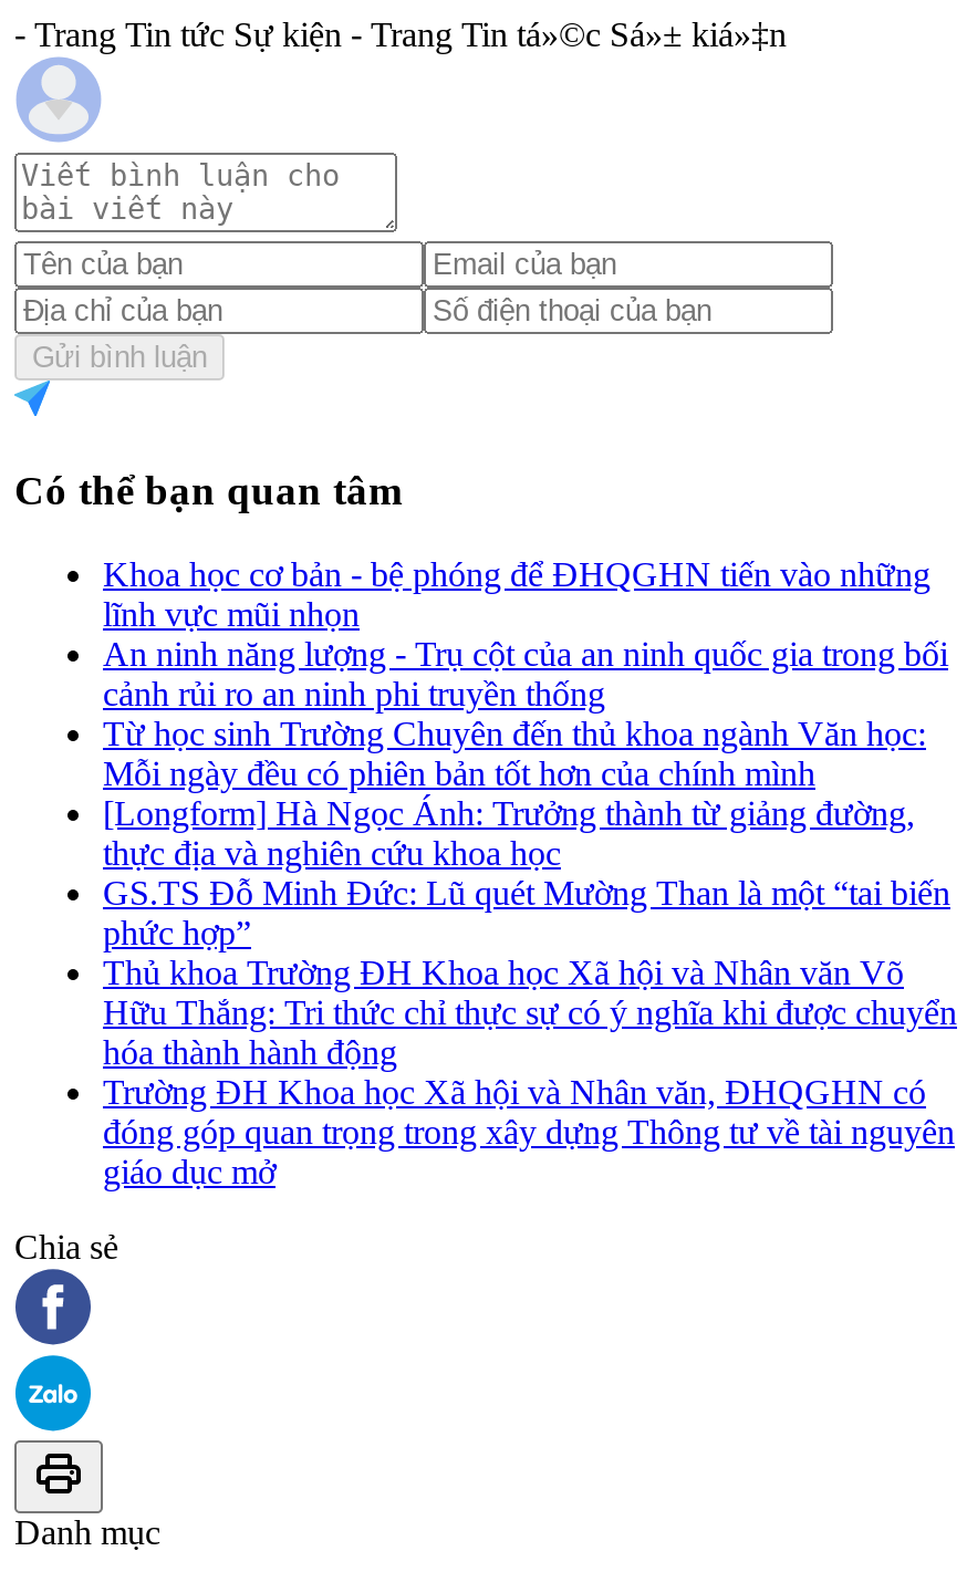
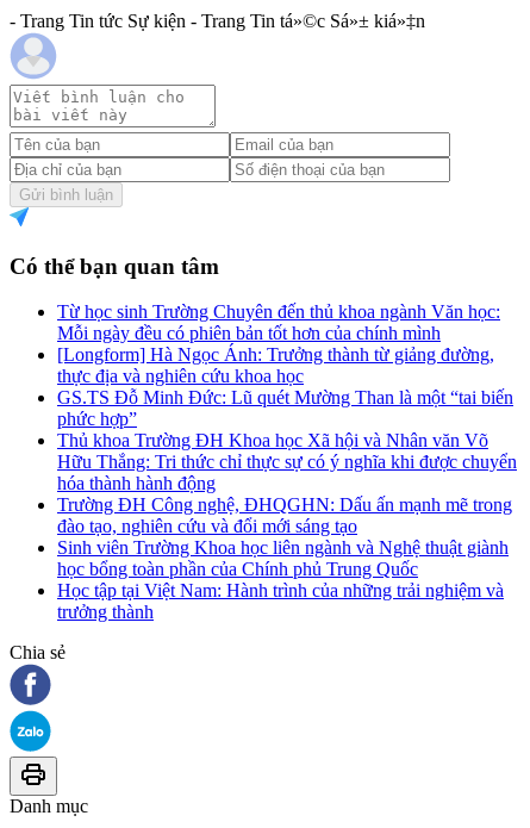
- Khoa học cơ bản - bệ phóng để ĐHQGHN tiến vào những
- lĩnh vực mũi nhọn
- An ninh năng lượng - Trụ cột của an ninh quốc gia trong bối
- cảnh rủi ro an ninh phi truyền thống

moved up: Từ học sinh Trường Chuyên đến thủ khoa ngành Văn học: | Mỗi ngày đều có phiên bản tốt hơn của chính mình | [Longform] Hà Ngọc Ánh: Trưởng thành từ giảng đường, | ... | Hữu Thắng: Tri thức chỉ thực sự có ý nghĩa khi được chuyển | hóa thành hành động

- Trường ĐH Khoa học Xã hội và Nhân văn, ĐHQGHN có
- đóng góp quan trọng trong xây dựng Thông tư về tài nguyên
- giáo dục mở
+ Trường ĐH Công nghệ, ĐHQGHN: Dấu ấn mạnh mẽ trong
+ đào tạo, nghiên cứu và đổi mới sáng tạo
+ Sinh viên Trường Khoa học liên ngành và Nghệ thuật giành
+ học bổng toàn phần của Chính phủ Trung Quốc
+ Học tập tại Việt Nam: Hành trình của những trải nghiệm và
+ trưởng thành
